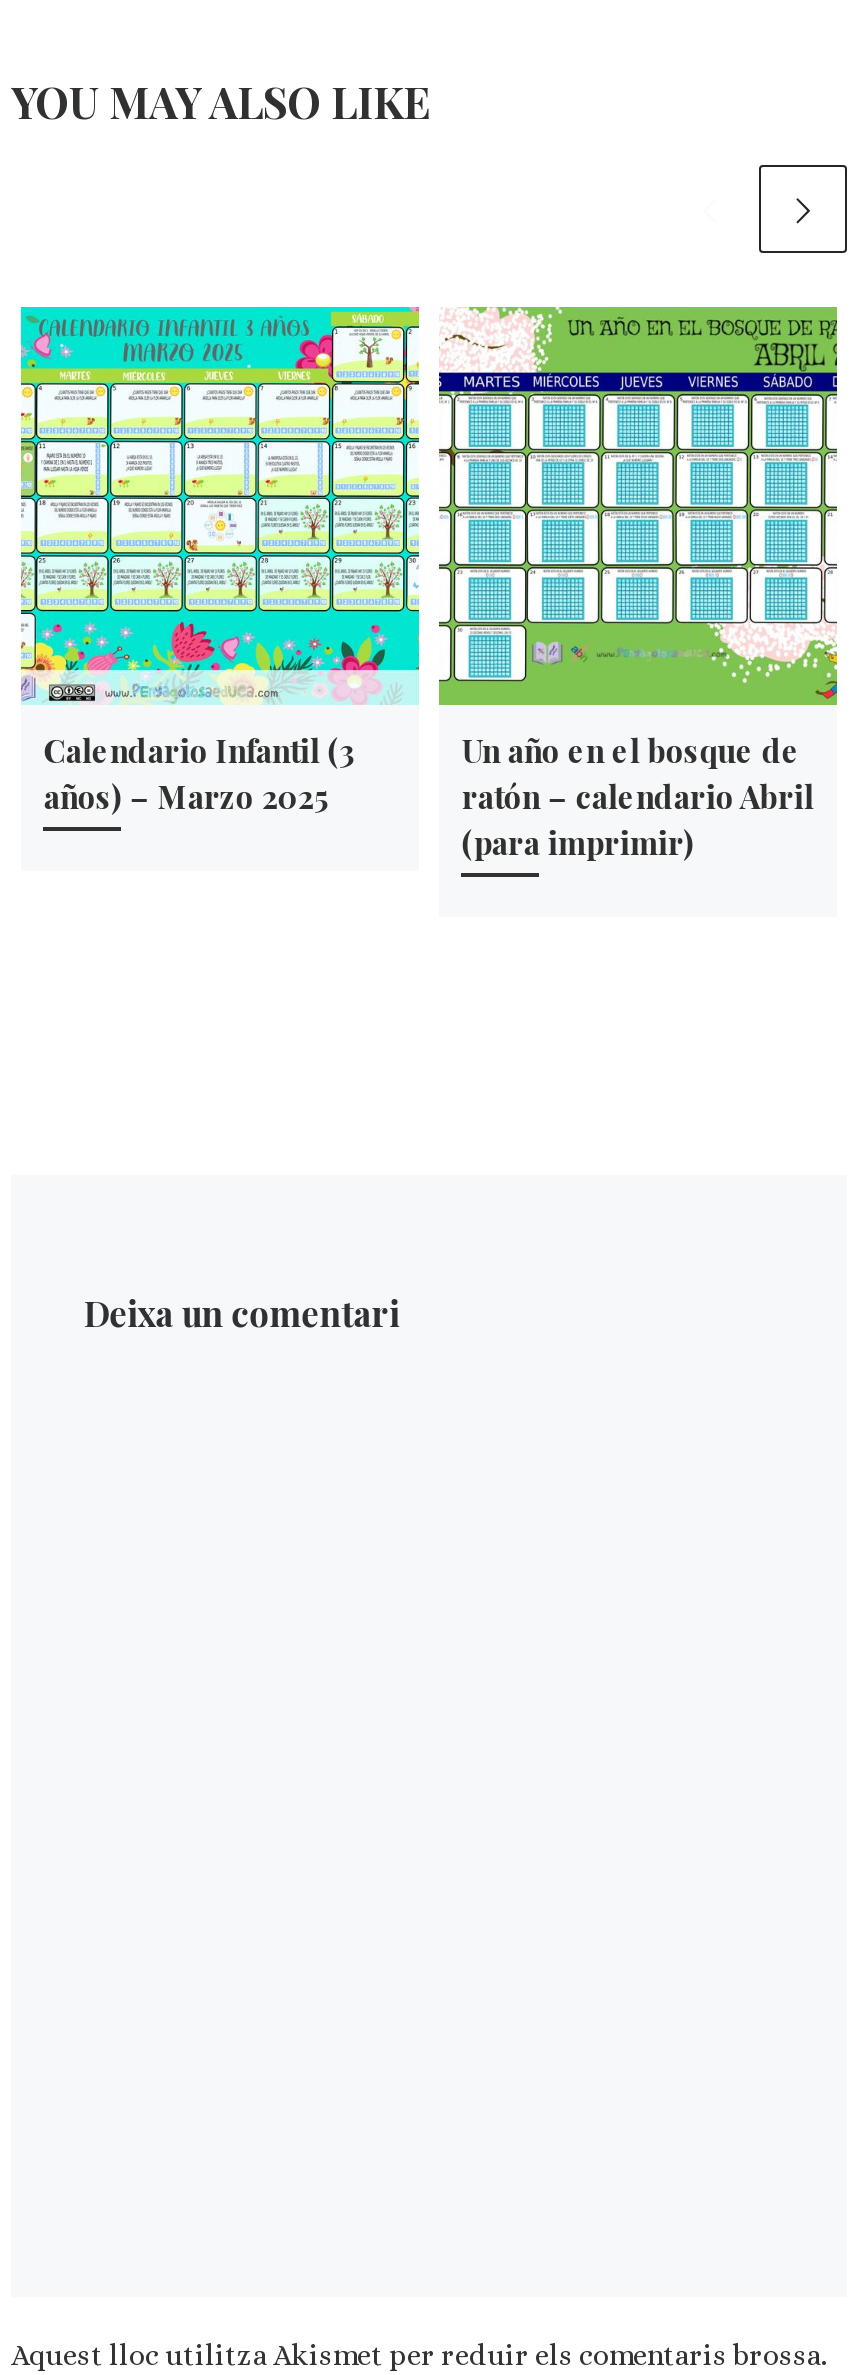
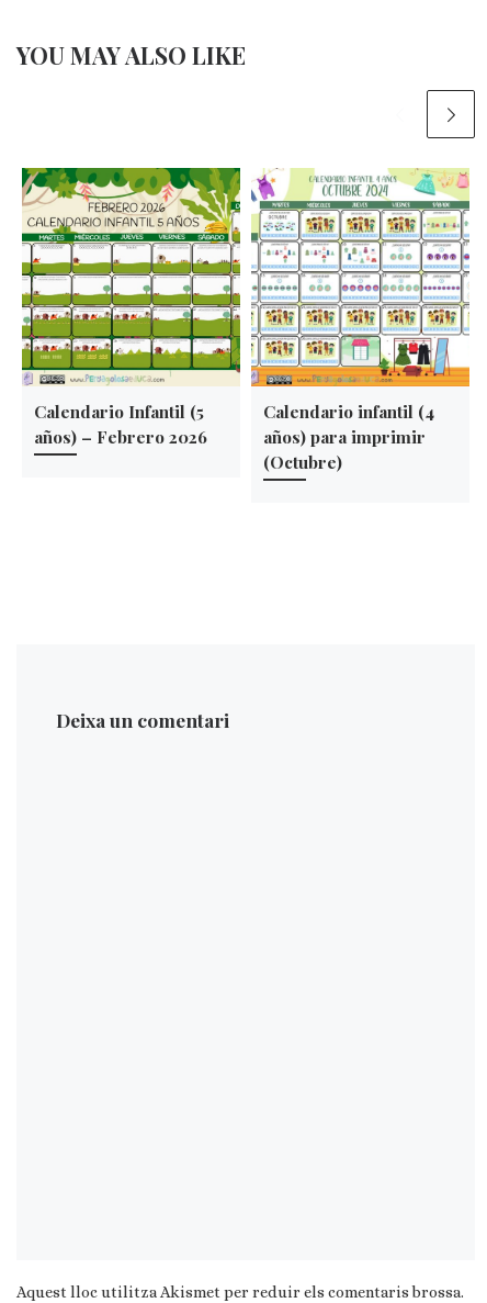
- [image]
- Calendario Infantil (3
- años) – Marzo 2025
+ [image]
+ Calendario Infantil (5
+ años) – Febrero 2026

- [image]
- Un año en el bosque de
- ratón – calendario Abril
- (para imprimir)
+ [image]
+ Calendario infantil (4
+ años) para imprimir
+ (Octubre)
